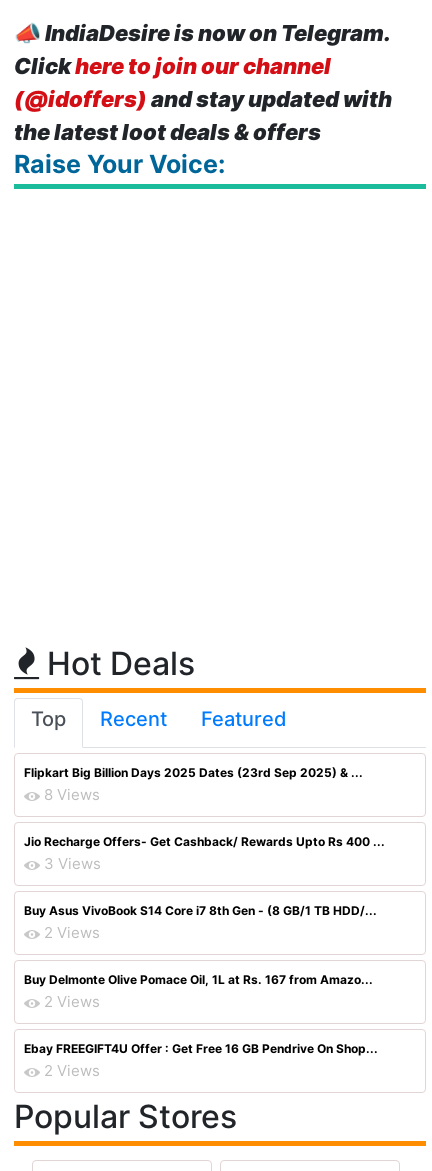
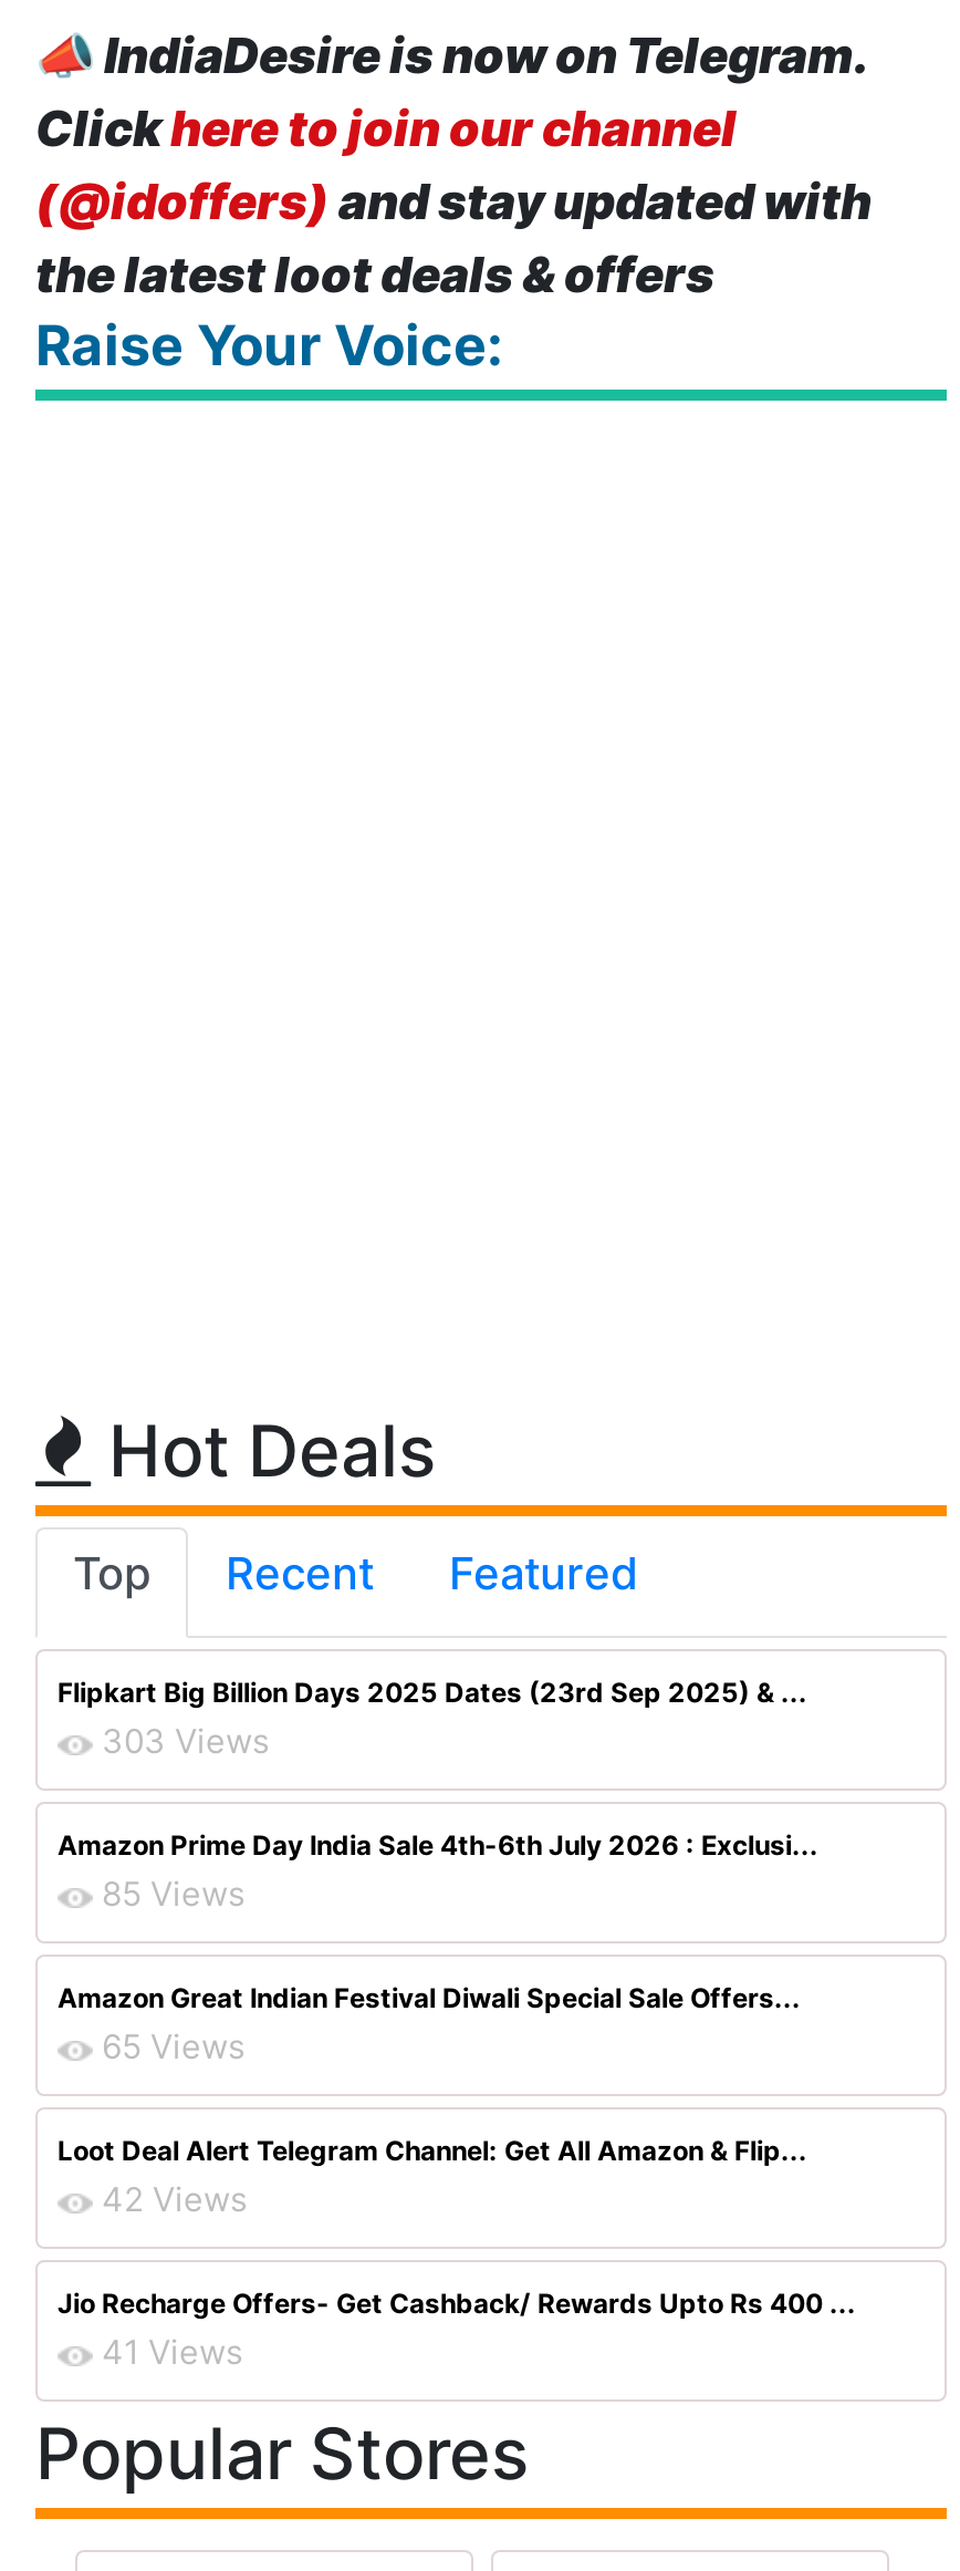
- 8 Views
+ 303 Views
+ Amazon Prime Day India Sale 4th-6th July 2026 : Exclusi...
+ 85 Views
+ Amazon Great Indian Festival Diwali Special Sale Offers...
+ 65 Views
+ Loot Deal Alert Telegram Channel: Get All Amazon & Flip...
+ 42 Views

moved down: Jio Recharge Offers- Get Cashback/ Rewards Upto Rs 400 ...

- 3 Views
- Buy Asus VivoBook S14 Core i7 8th Gen - (8 GB/1 TB HDD/...
- 2 Views
- Buy Delmonte Olive Pomace Oil, 1L at Rs. 167 from Amazo...
- 2 Views
- Ebay FREEGIFT4U Offer : Get Free 16 GB Pendrive On Shop...
- 2 Views
+ 41 Views
